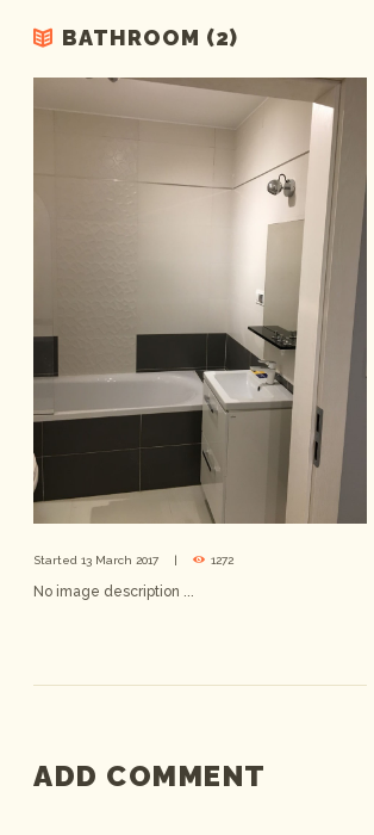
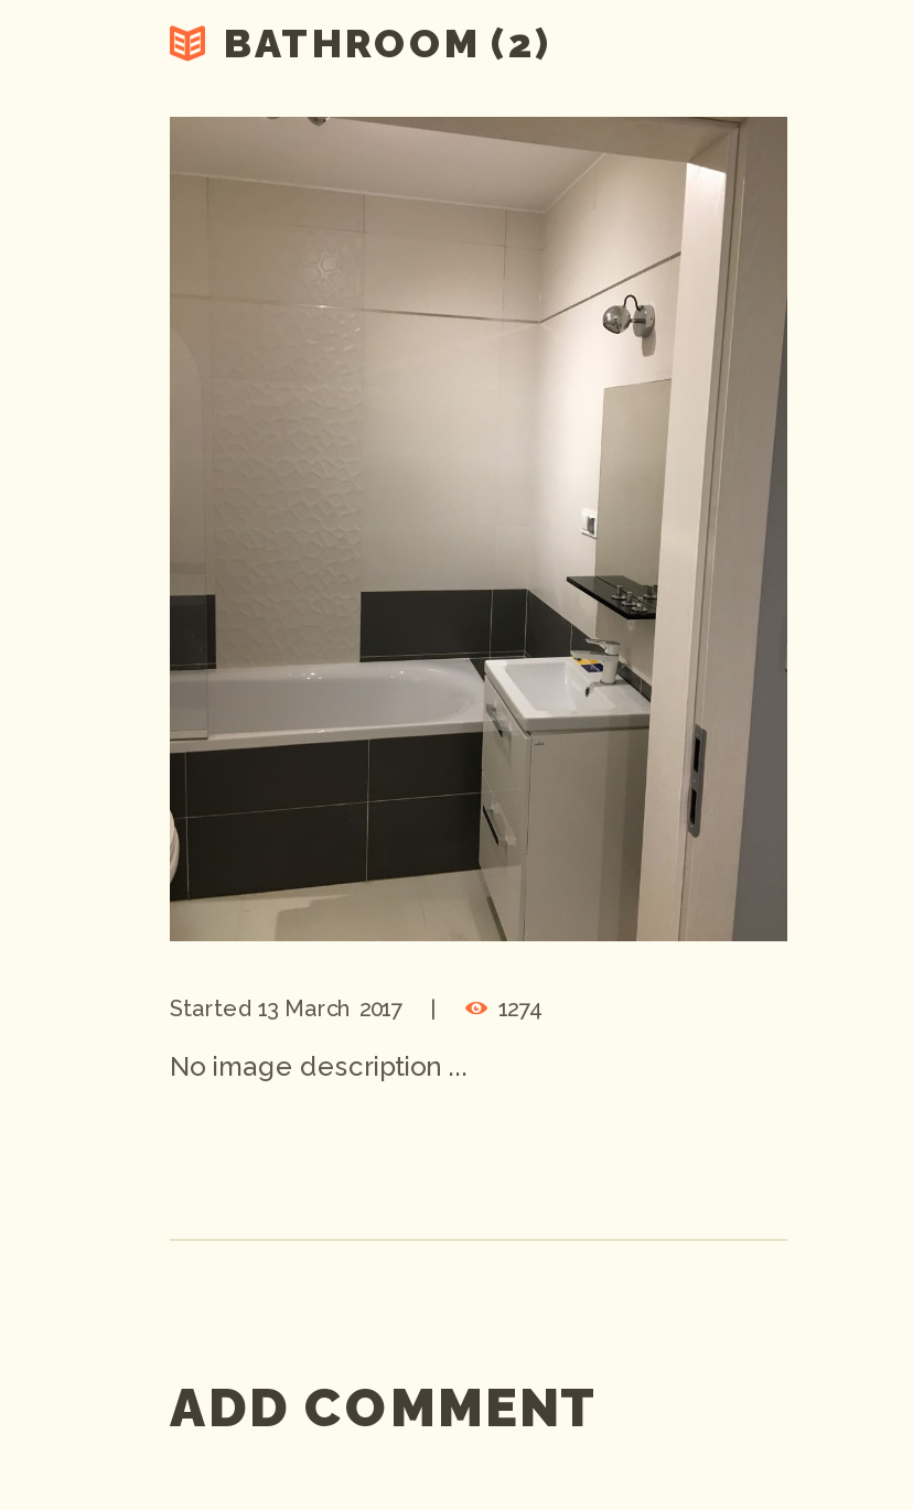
- 1272
+ 1274
